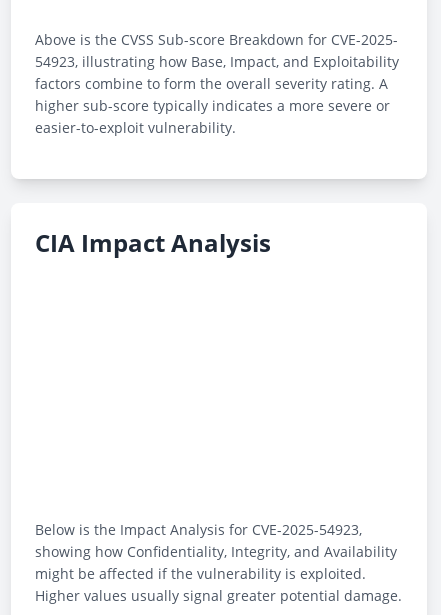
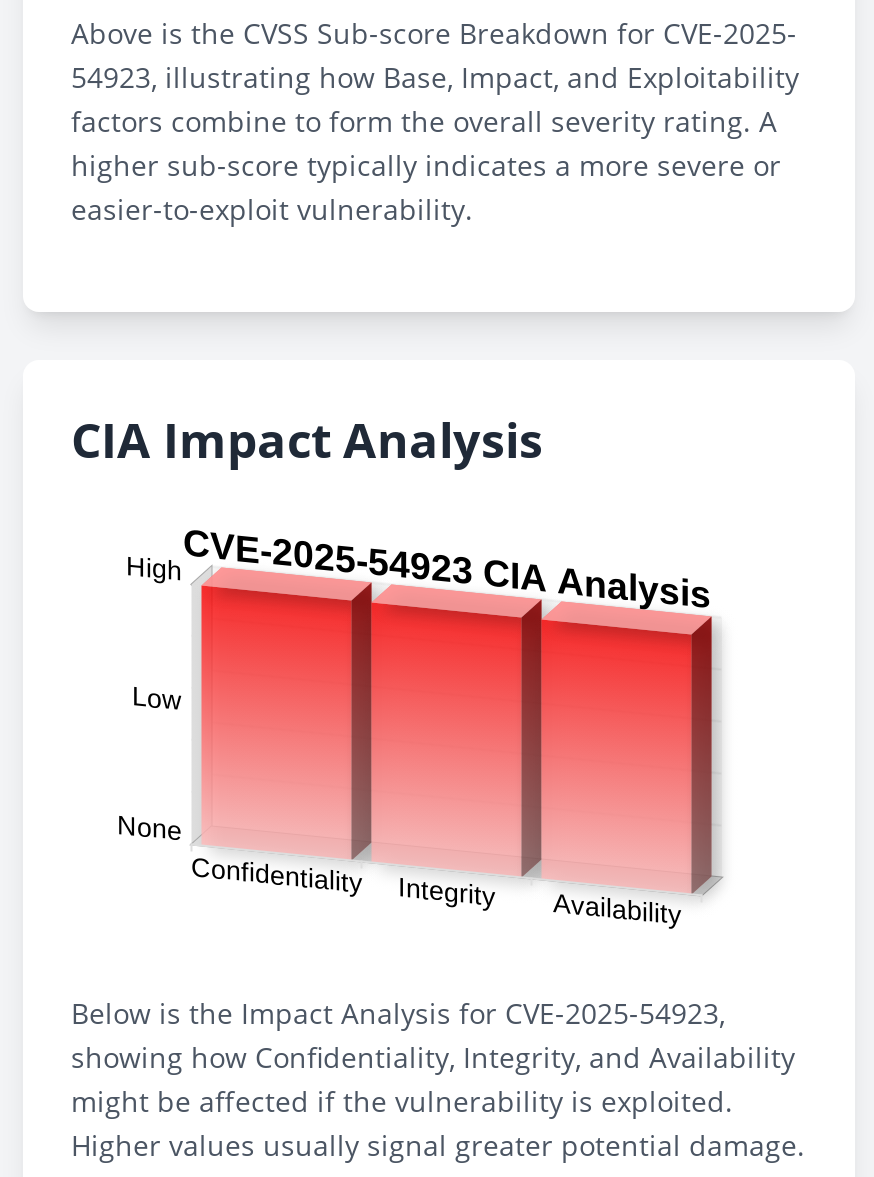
+ [image]
